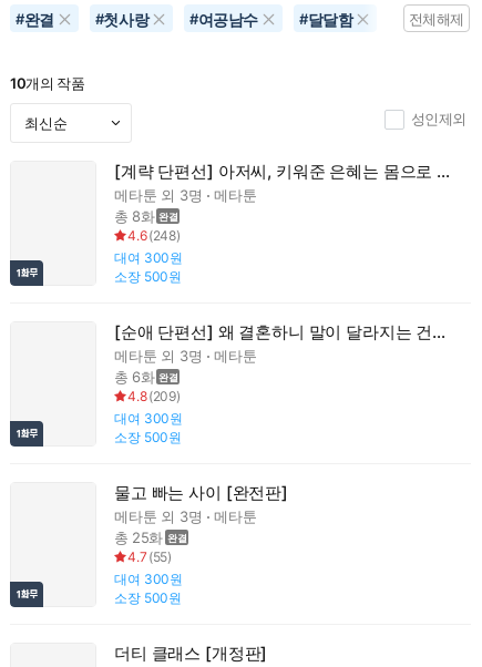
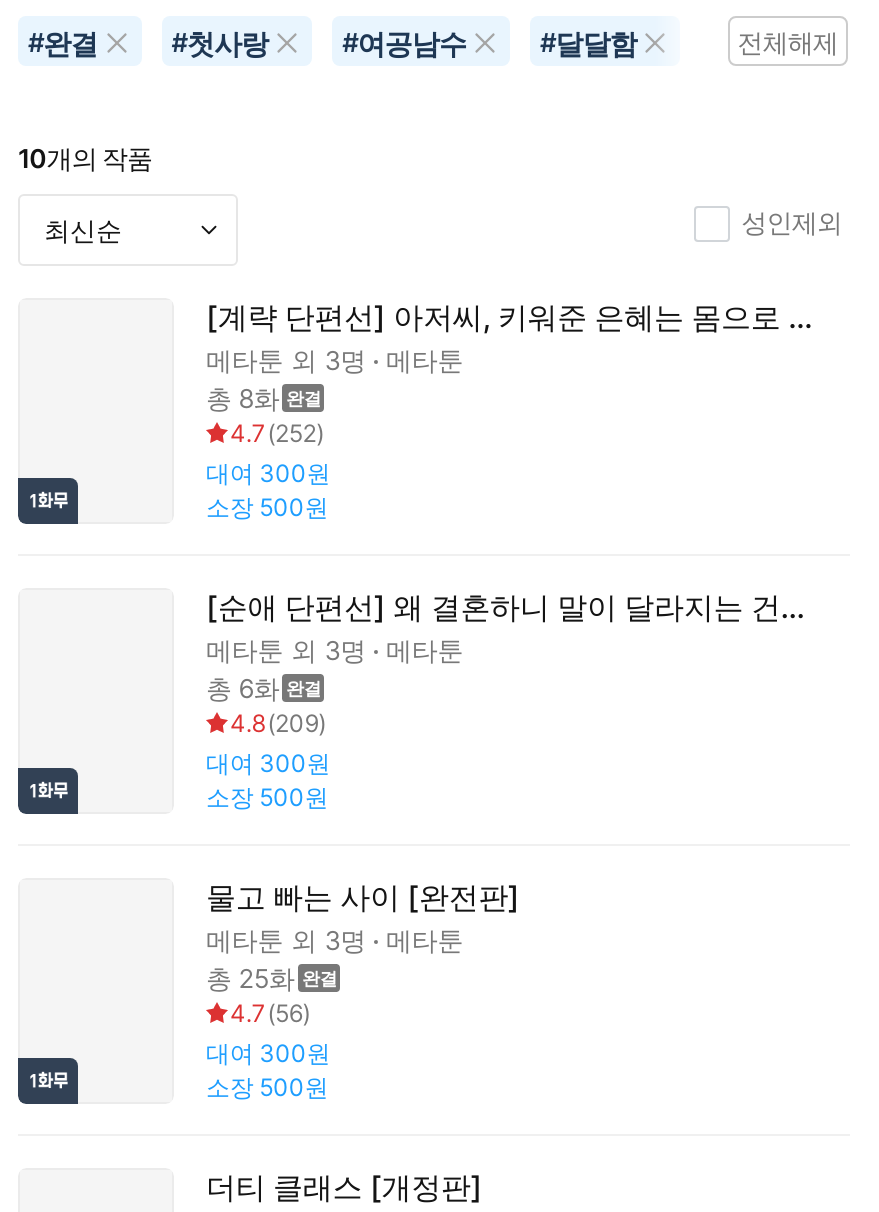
- 4.6 (248)
+ 4.7 (252)

- 4.7 (55)
+ 4.7 (56)
